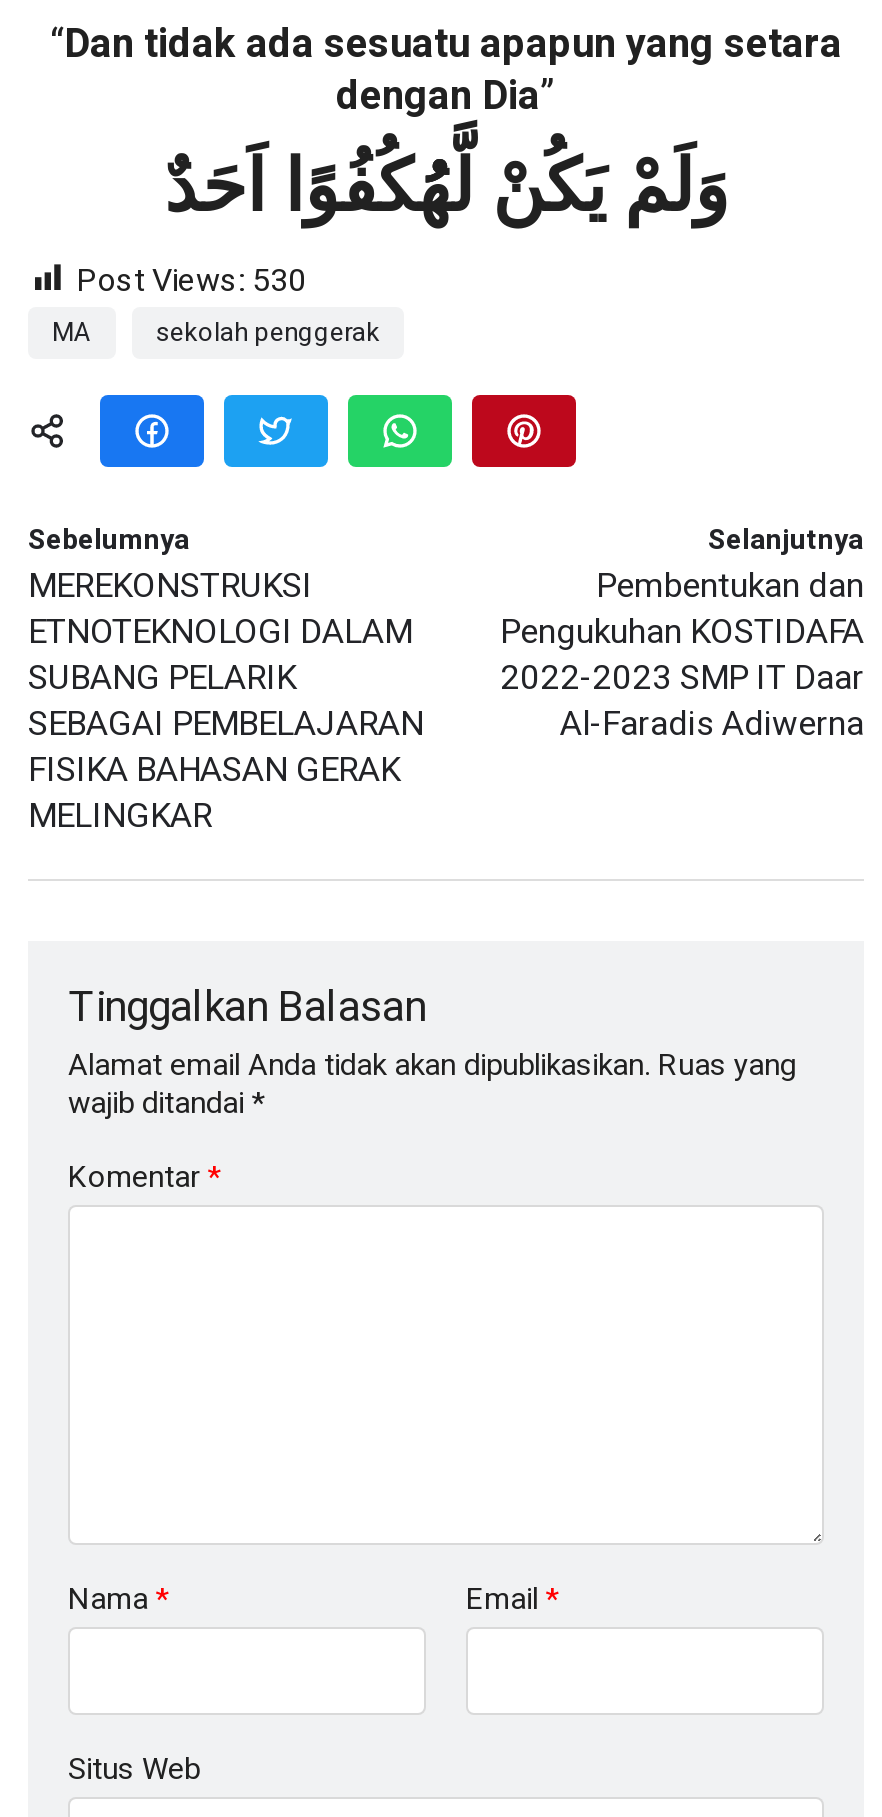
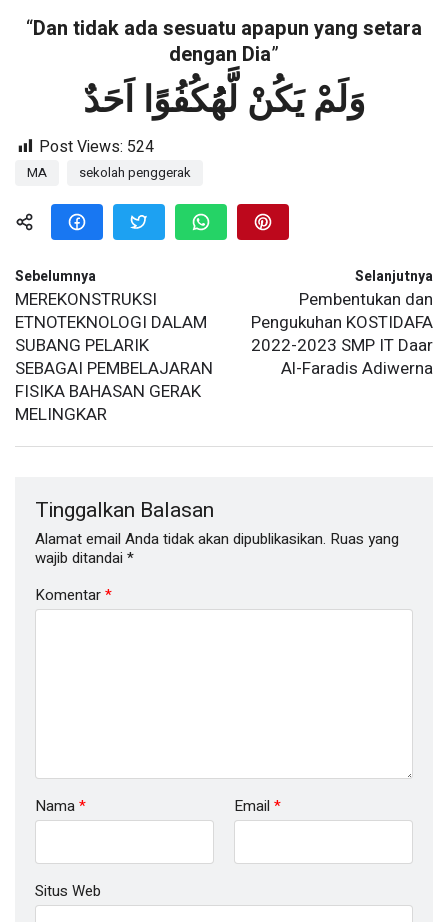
- Post Views: 530
+ Post Views: 524
